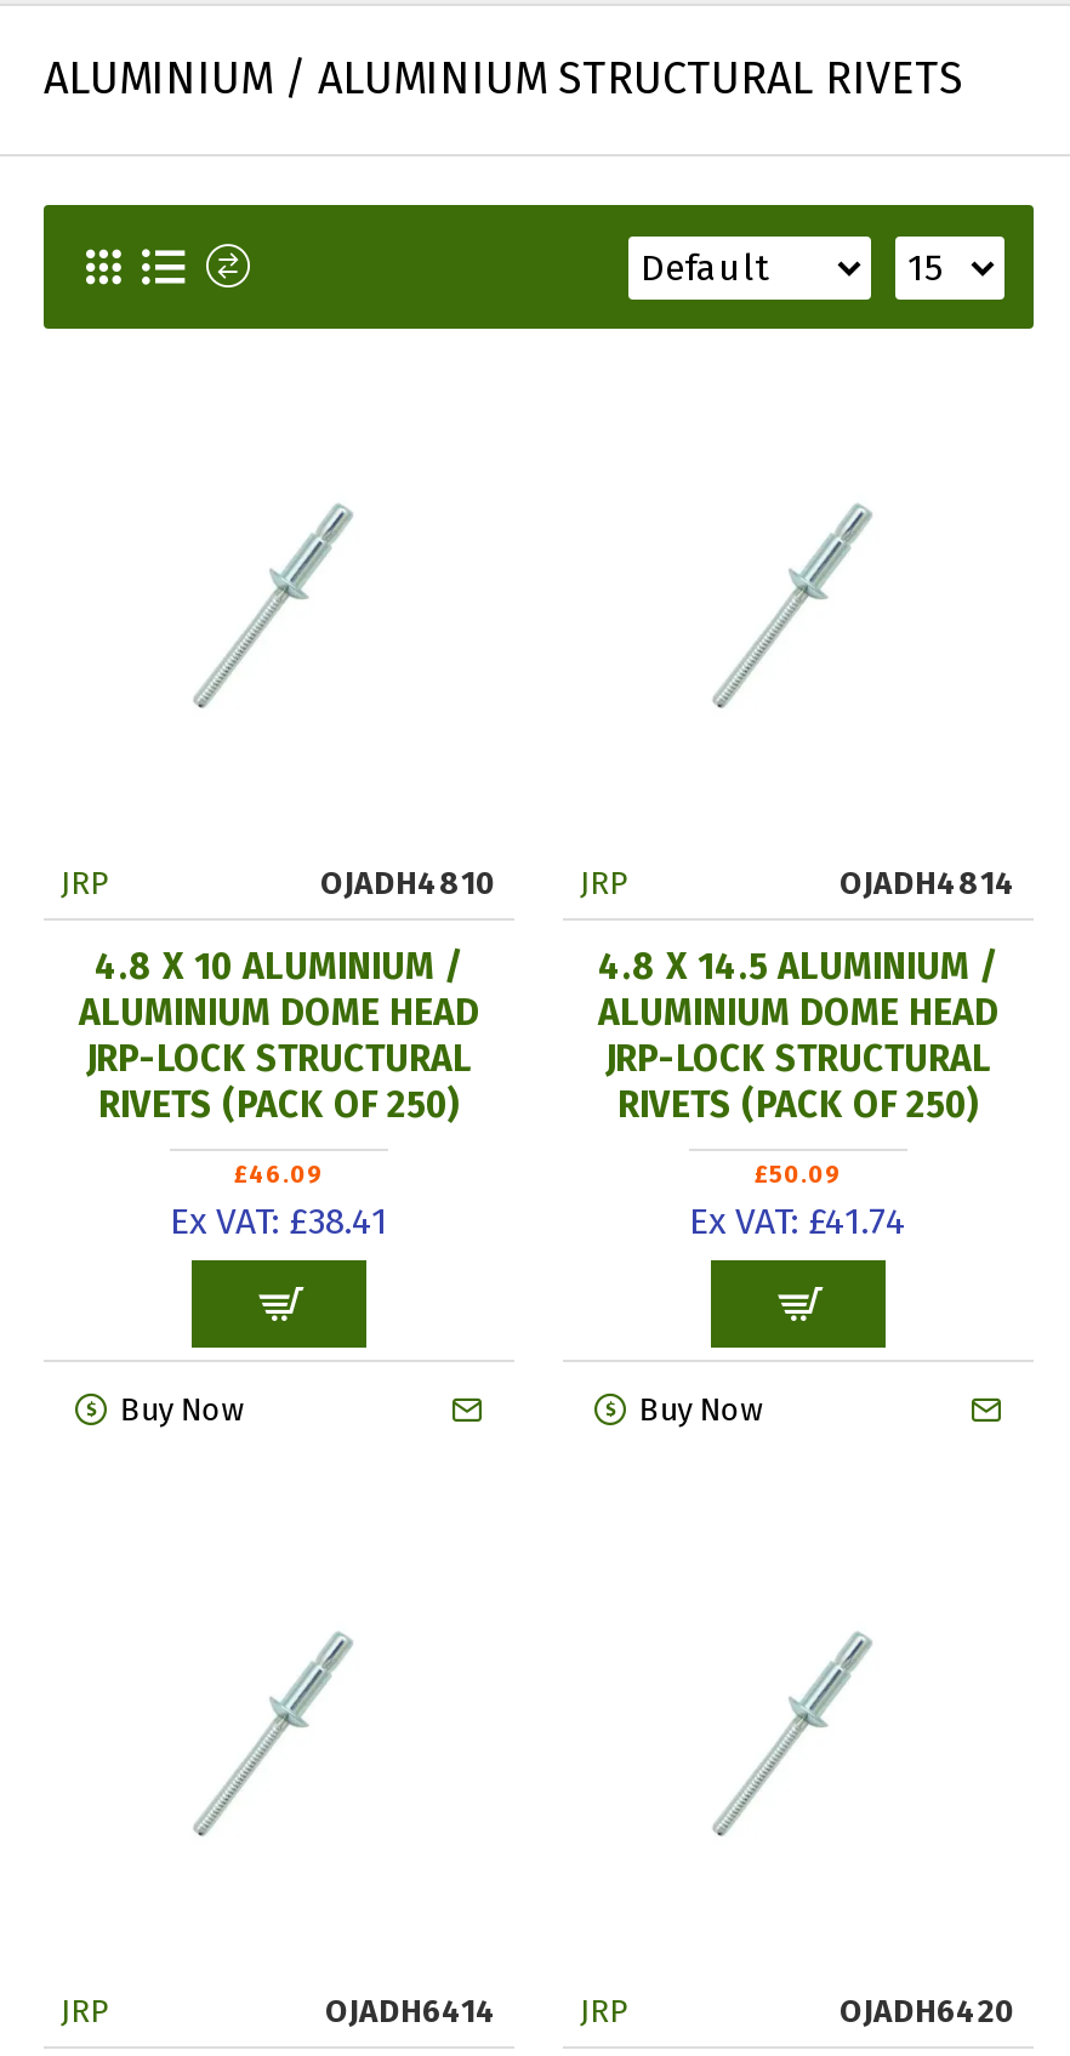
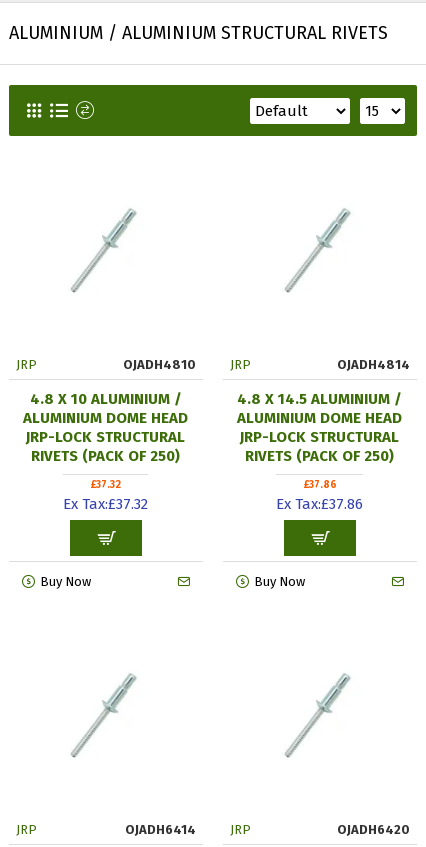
- £46.09
- Ex VAT: £38.41
+ £37.32
+ Ex Tax:£37.32

- £50.09
- Ex VAT: £41.74
+ £37.86
+ Ex Tax:£37.86
